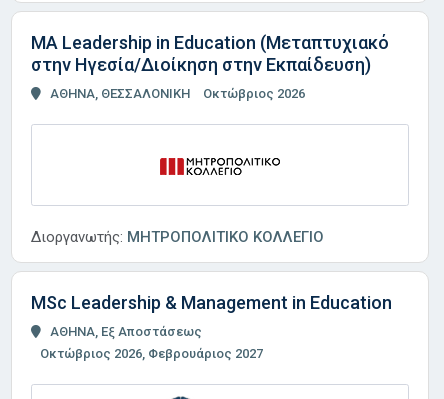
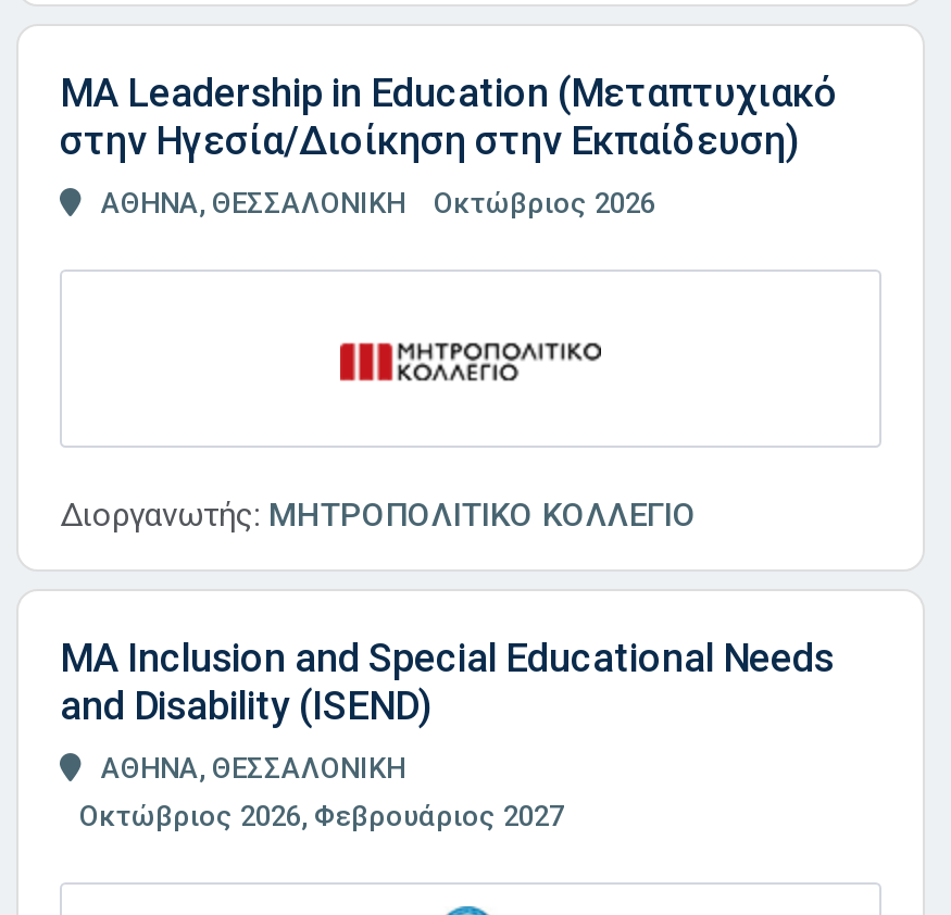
- MSc Leadership & Management in Education
+ MA Inclusion and Special Educational Needs
+ and Disability (ISEND)

- ΑΘΗΝΑ, Εξ Αποστάσεως
+ ΑΘΗΝΑ, ΘΕΣΣΑΛΟΝΙΚΗ
